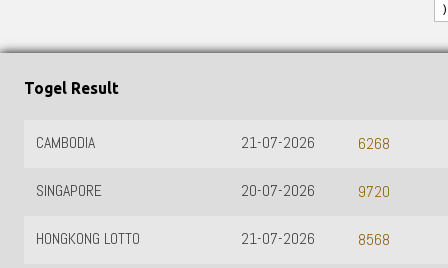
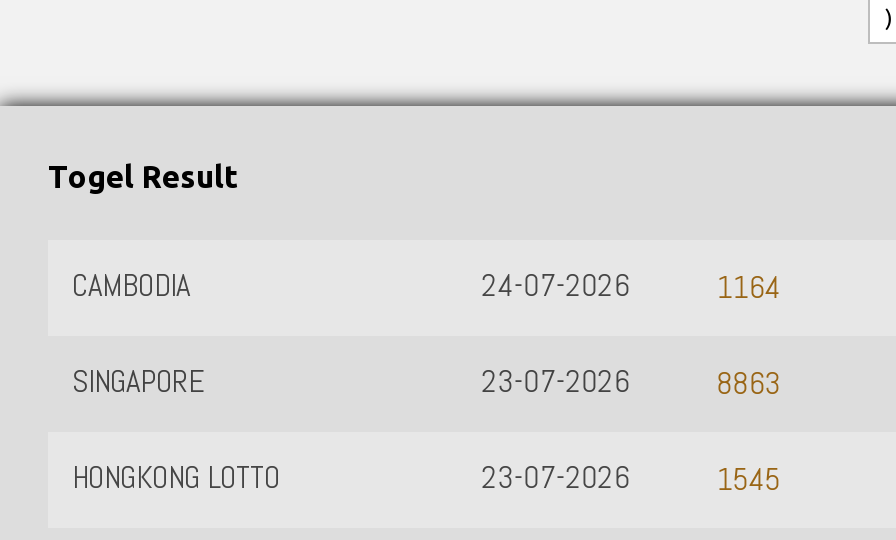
- 21-07-2026
+ 24-07-2026

- 6268
+ 1164

- 20-07-2026
+ 23-07-2026

- 9720
+ 8863

- 21-07-2026
+ 23-07-2026

- 8568
+ 1545
